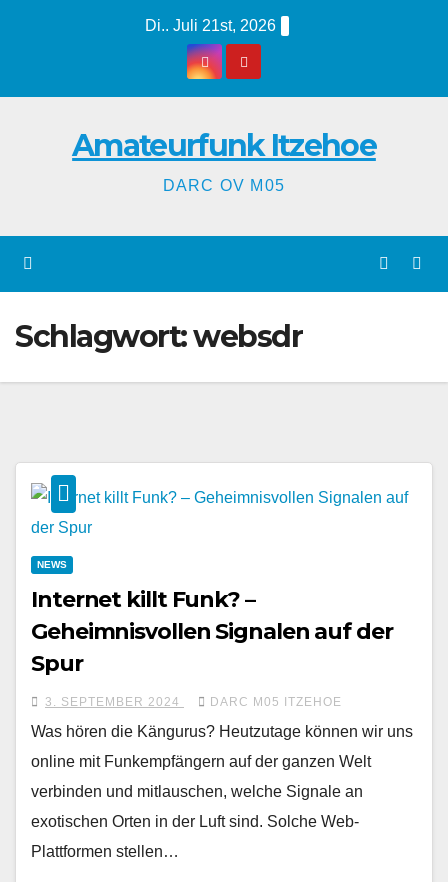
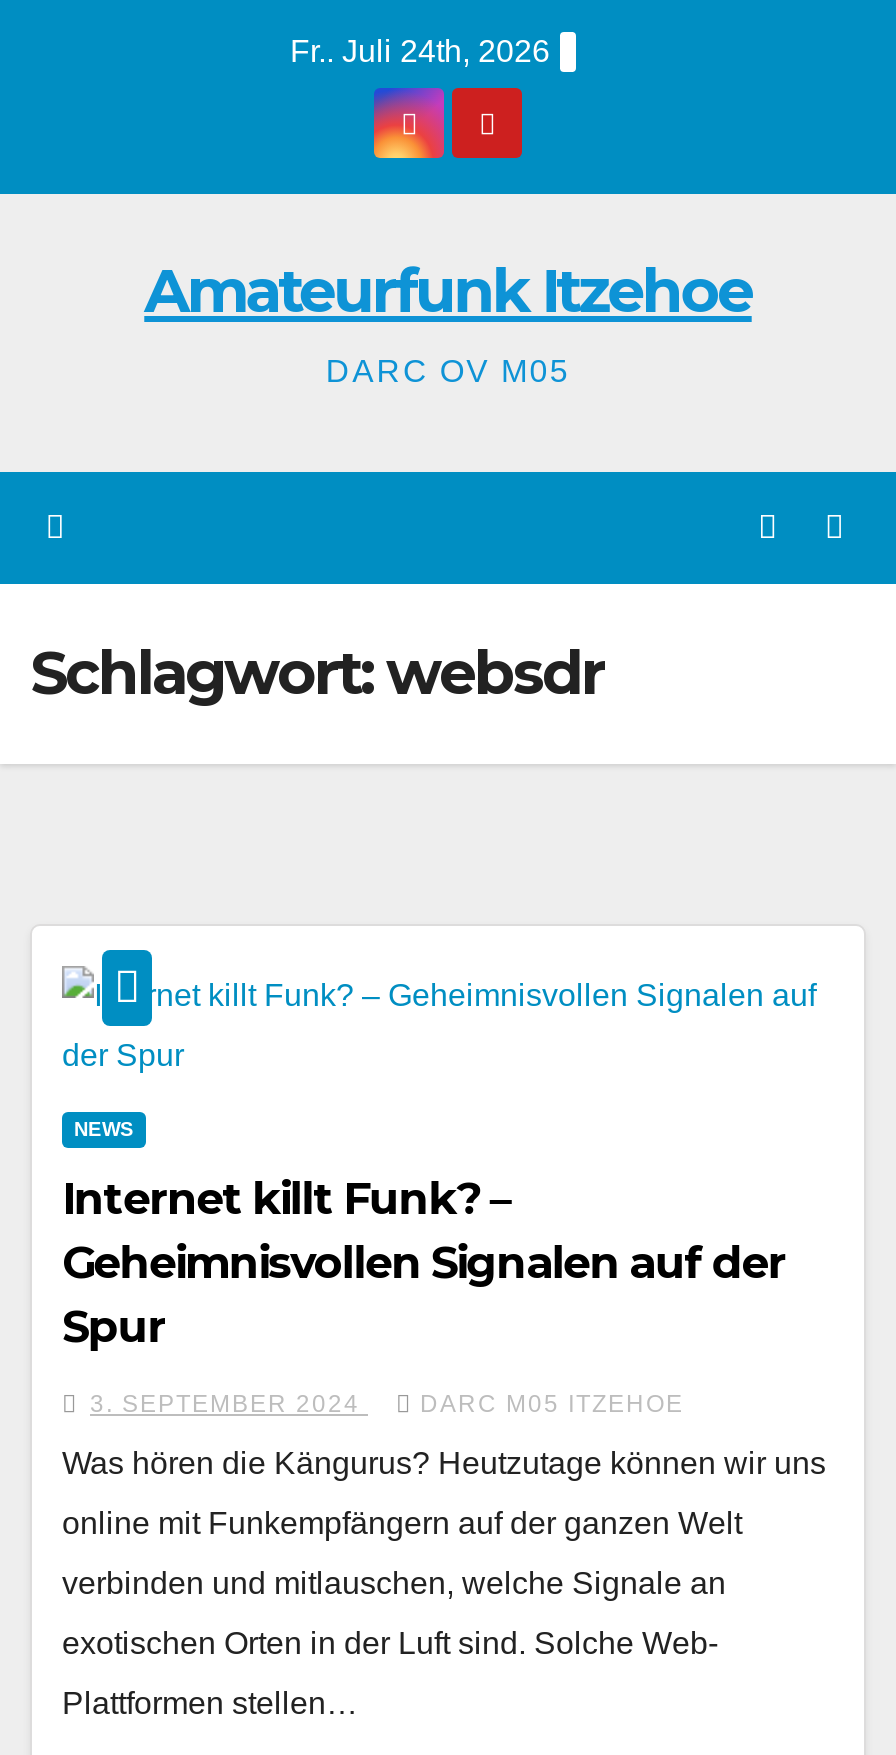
- Di.. Juli 21st, 2026
+ Fr.. Juli 24th, 2026
